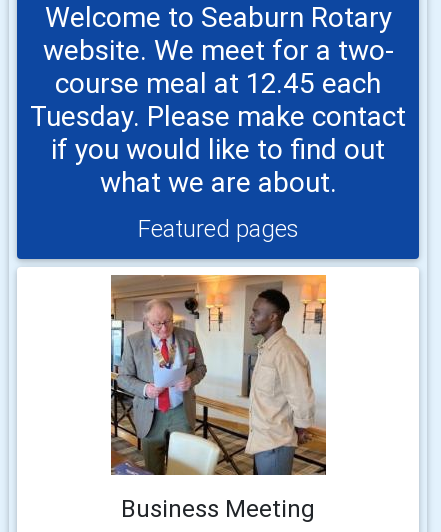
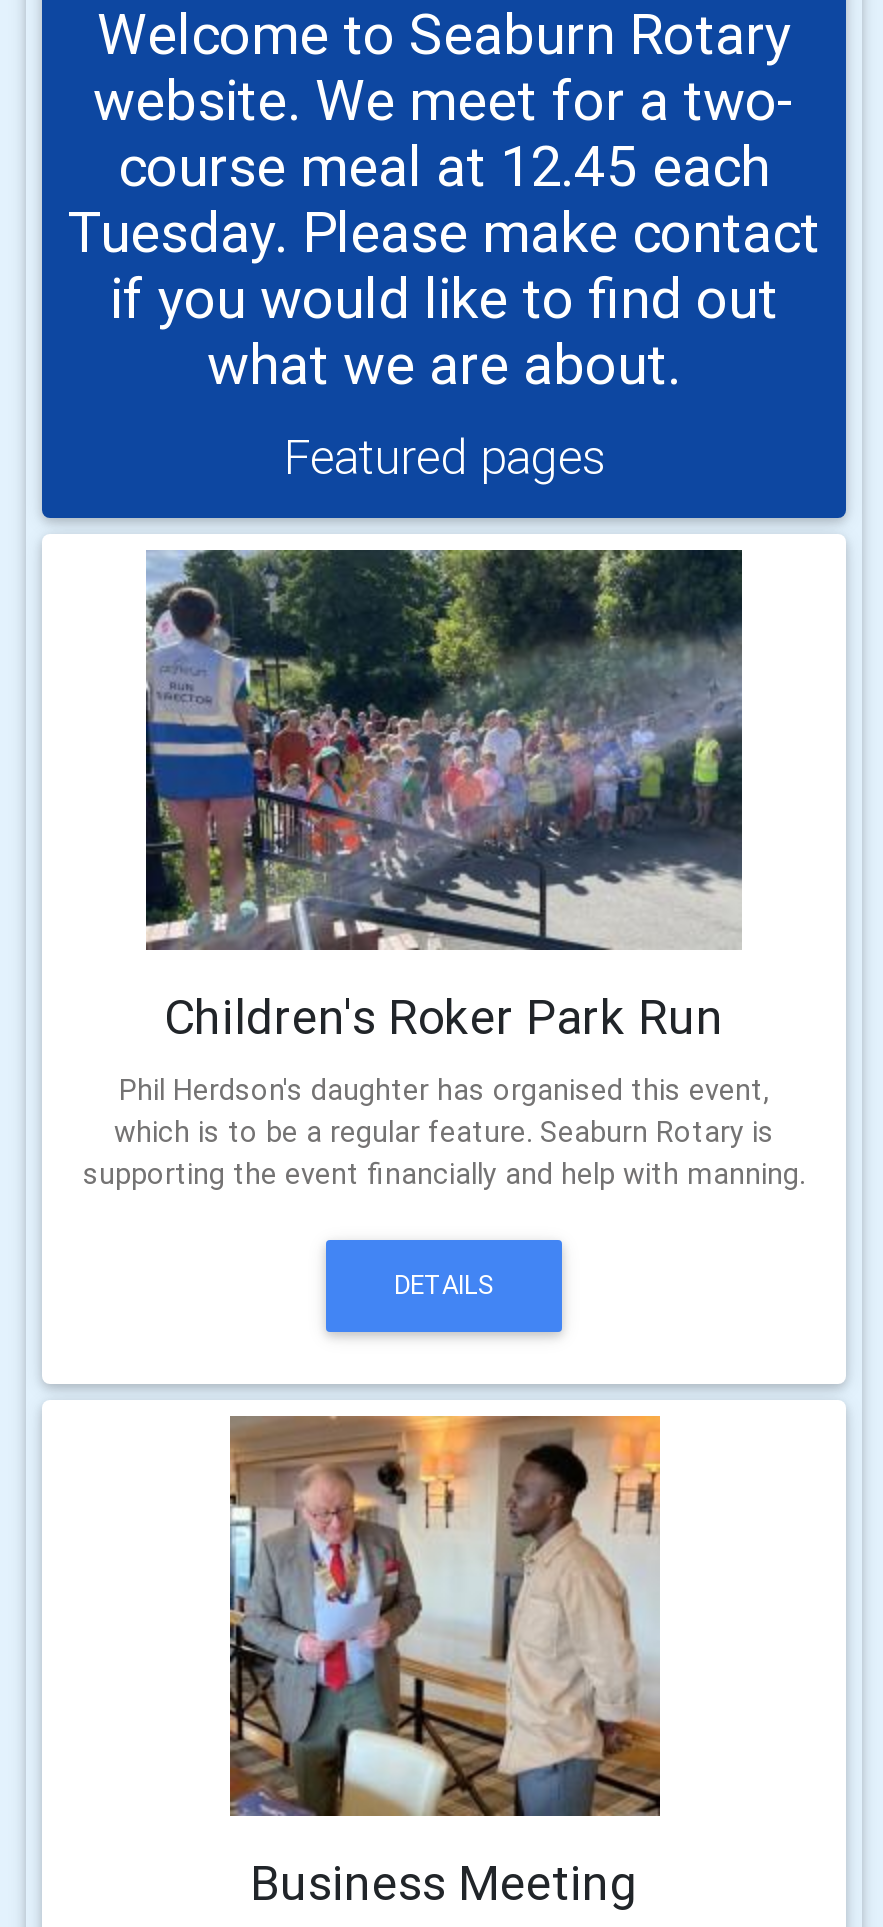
+ [image]
+ Children's Roker Park Run
+ Phil Herdson's daughter has organised this event,
+ which is to be a regular feature. Seaburn Rotary is
+ supporting the event financially and help with manning.
+ DETAILS
